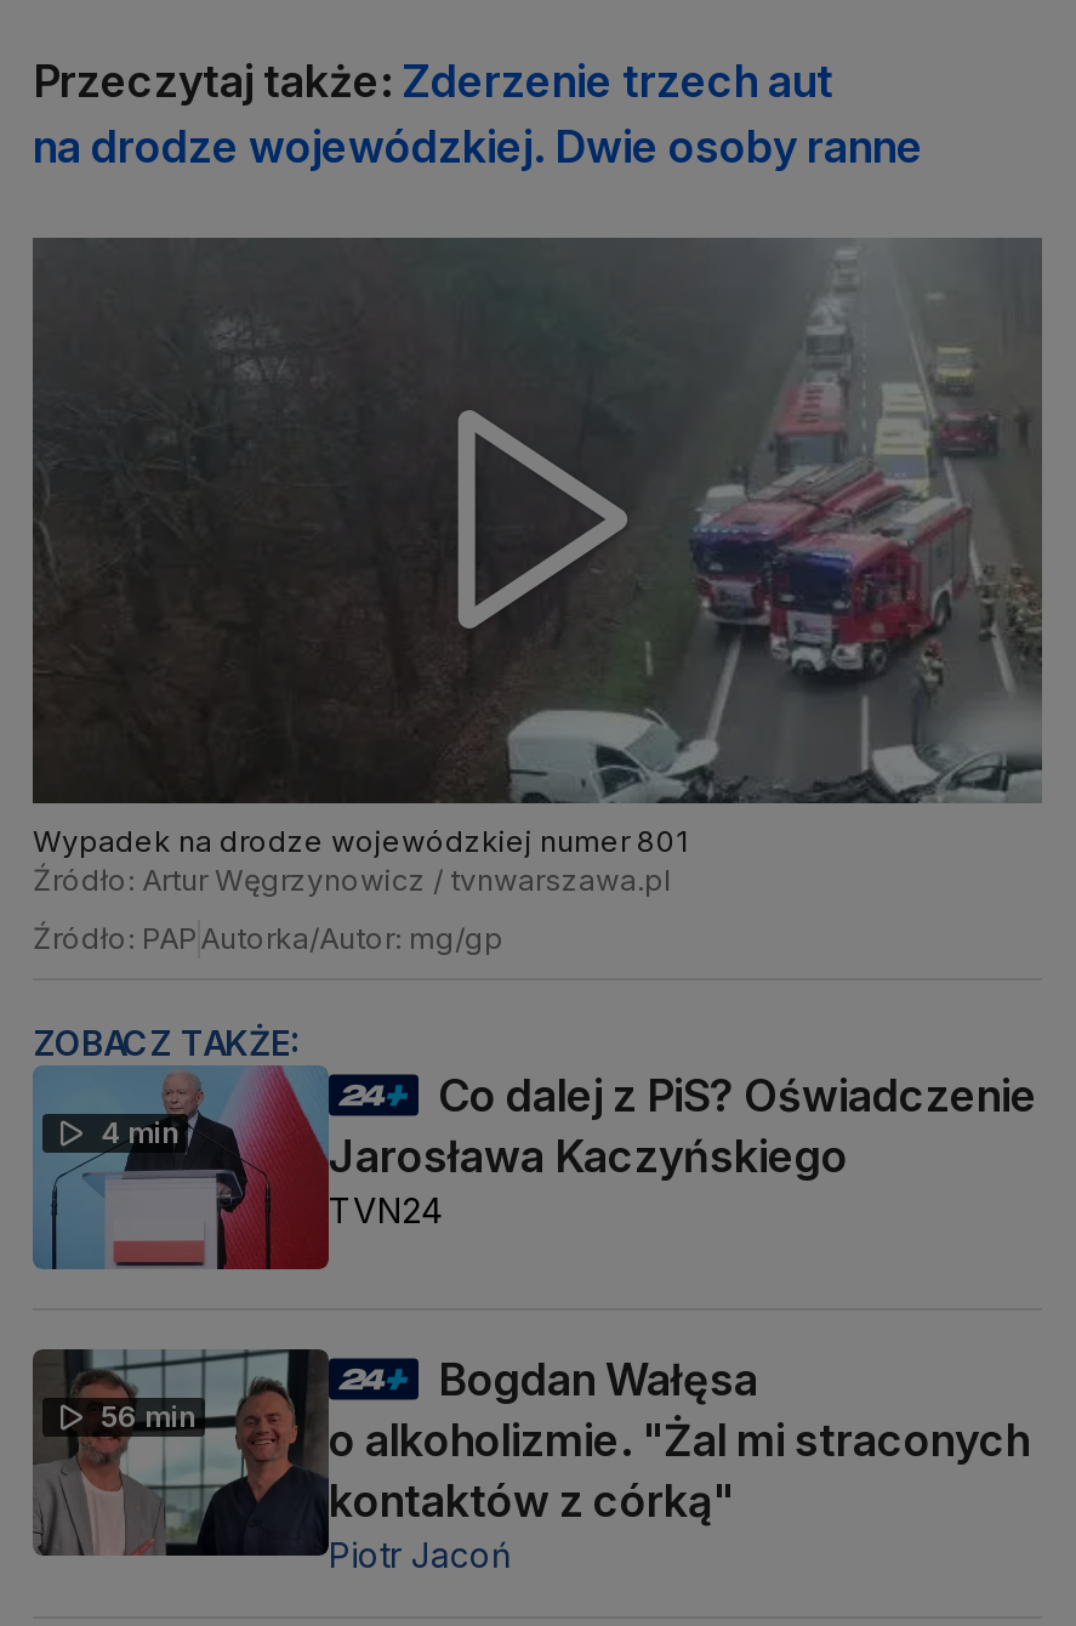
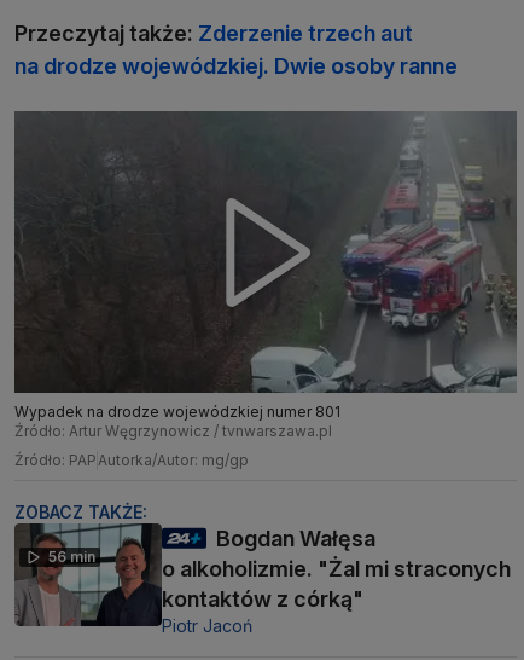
- [image]
- 4 min

- Co dalej z PiS? Oświadczenie
- Jarosława Kaczyńskiego
- TVN24
